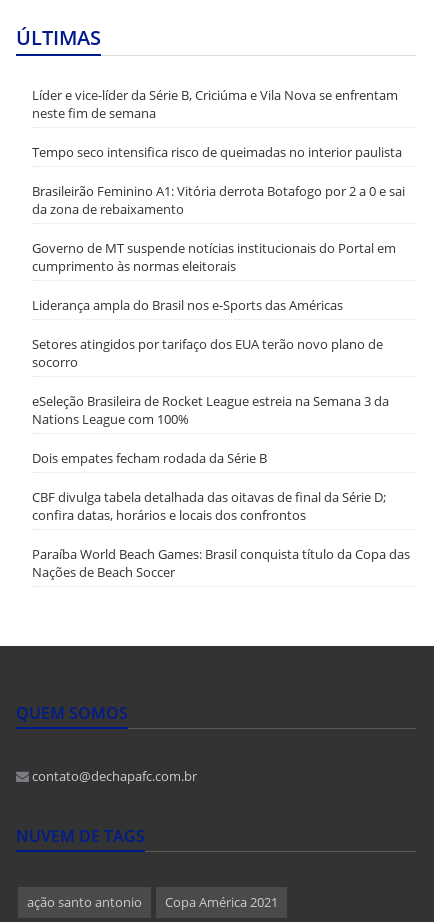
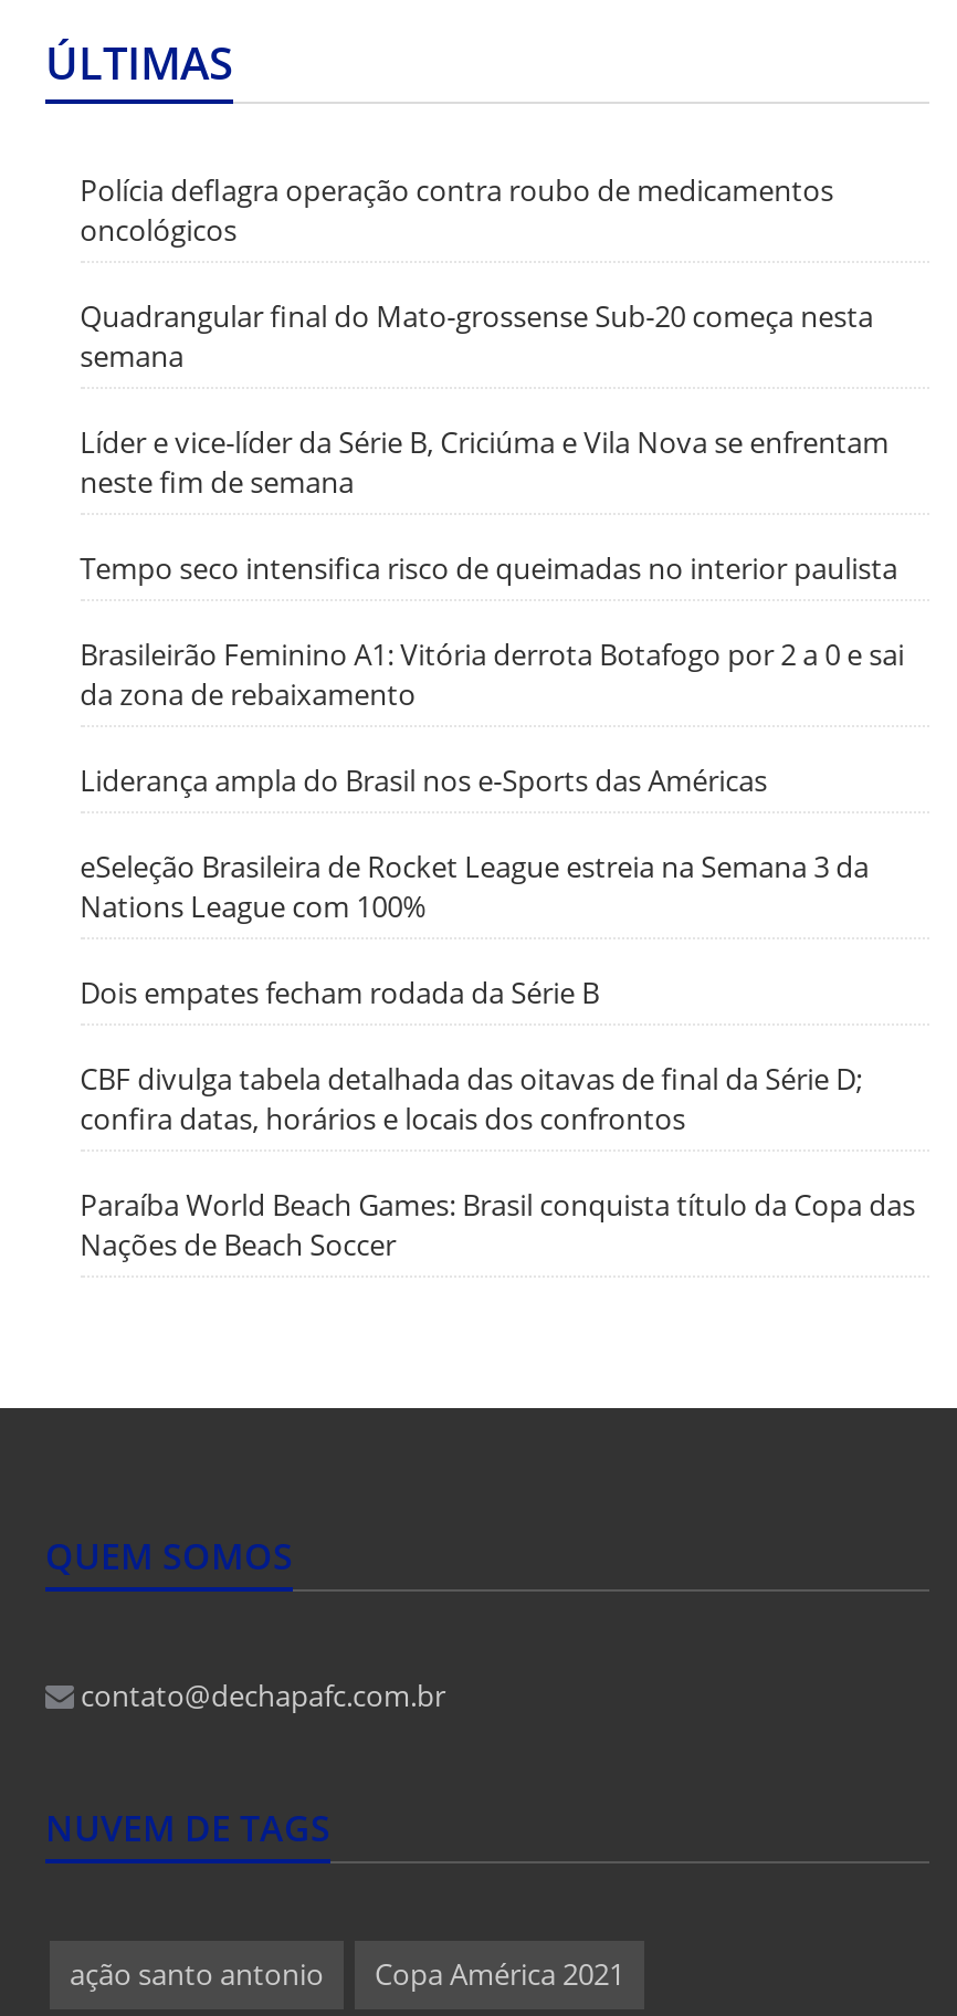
+ Polícia deflagra operação contra roubo de medicamentos
+ oncológicos
+ Quadrangular final do Mato-grossense Sub-20 começa nesta
+ semana

moved down: Líder e vice-líder da Série B, Criciúma e Vila Nova se enfrentam | neste fim de semana | Tempo seco intensifica risco de queimadas no interior paulista | Brasileirão Feminino A1: Vitória derrota Botafogo por 2 a 0 e sai | da zona de rebaixamento

- Governo de MT suspende notícias institucionais do Portal em
- cumprimento às normas eleitorais

moved down: Liderança ampla do Brasil nos e-Sports das Américas

- Setores atingidos por tarifaço dos EUA terão novo plano de
- socorro
